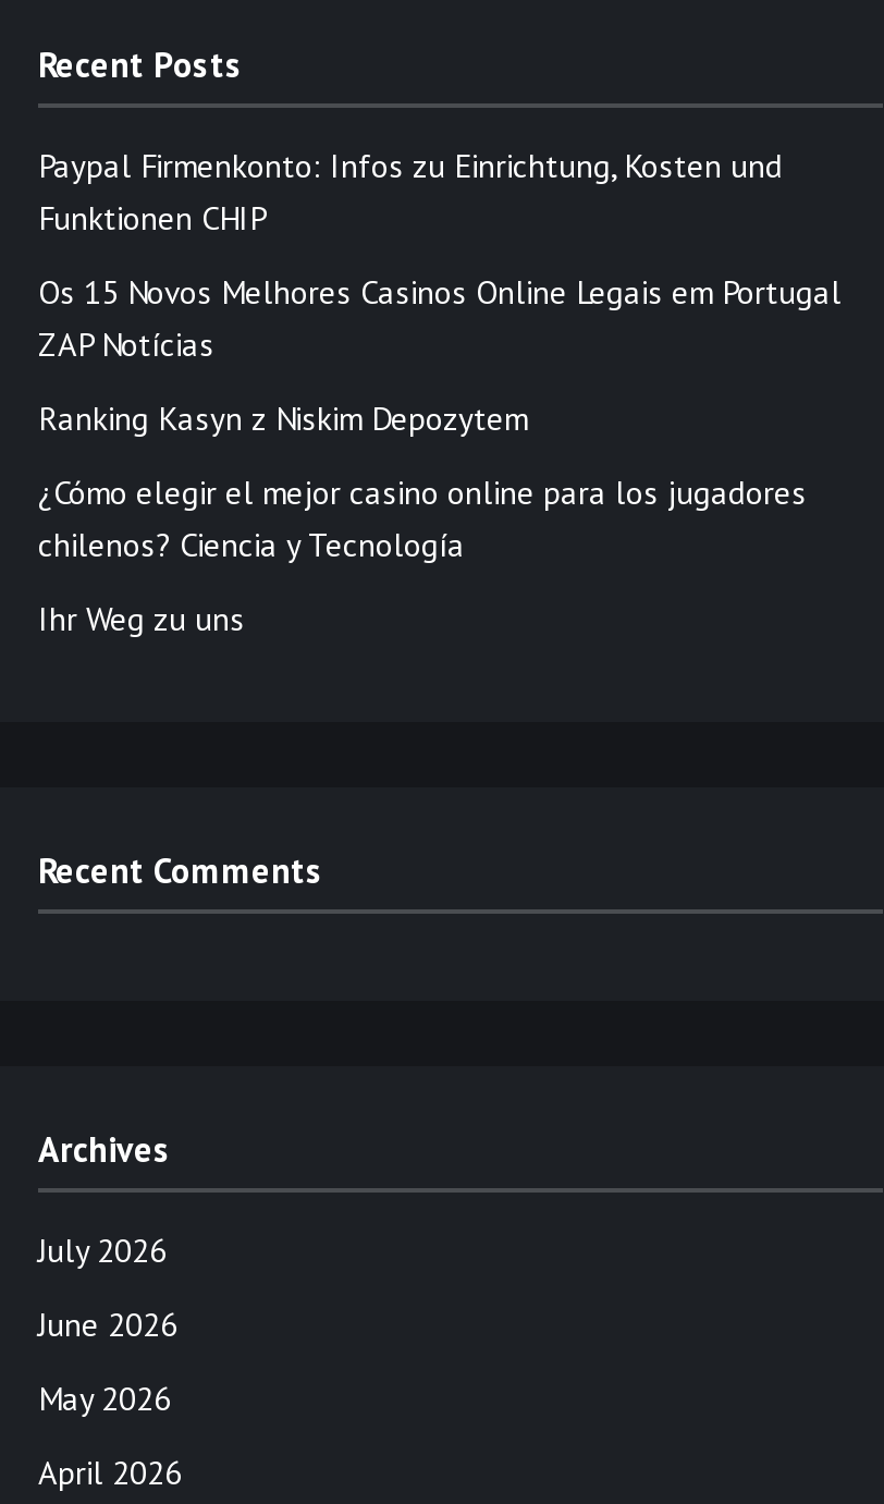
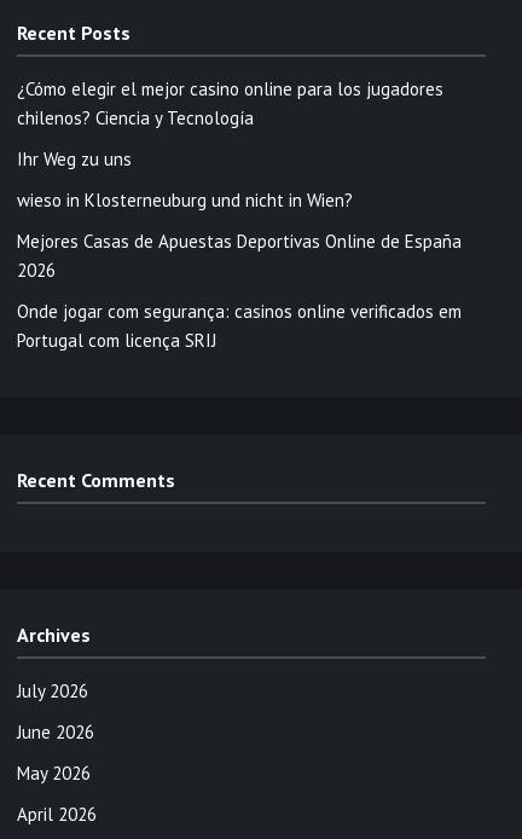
- Paypal Firmenkonto: Infos zu Einrichtung, Kosten und
- Funktionen CHIP
- Os 15 Novos Melhores Casinos Online Legais em Portugal
- ZAP Notícias
- Ranking Kasyn z Niskim Depozytem

moved up: ¿Cómo elegir el mejor casino online para los jugadores | chilenos? Ciencia y Tecnología | Ihr Weg zu uns

+ wieso in Klosterneuburg und nicht in Wien?
+ Mejores Casas de Apuestas Deportivas Online de España
+ 2026
+ Onde jogar com segurança: casinos online verificados em
+ Portugal com licença SRIJ
